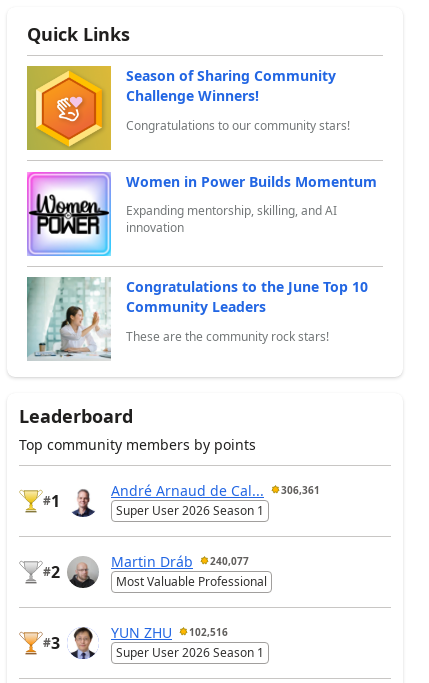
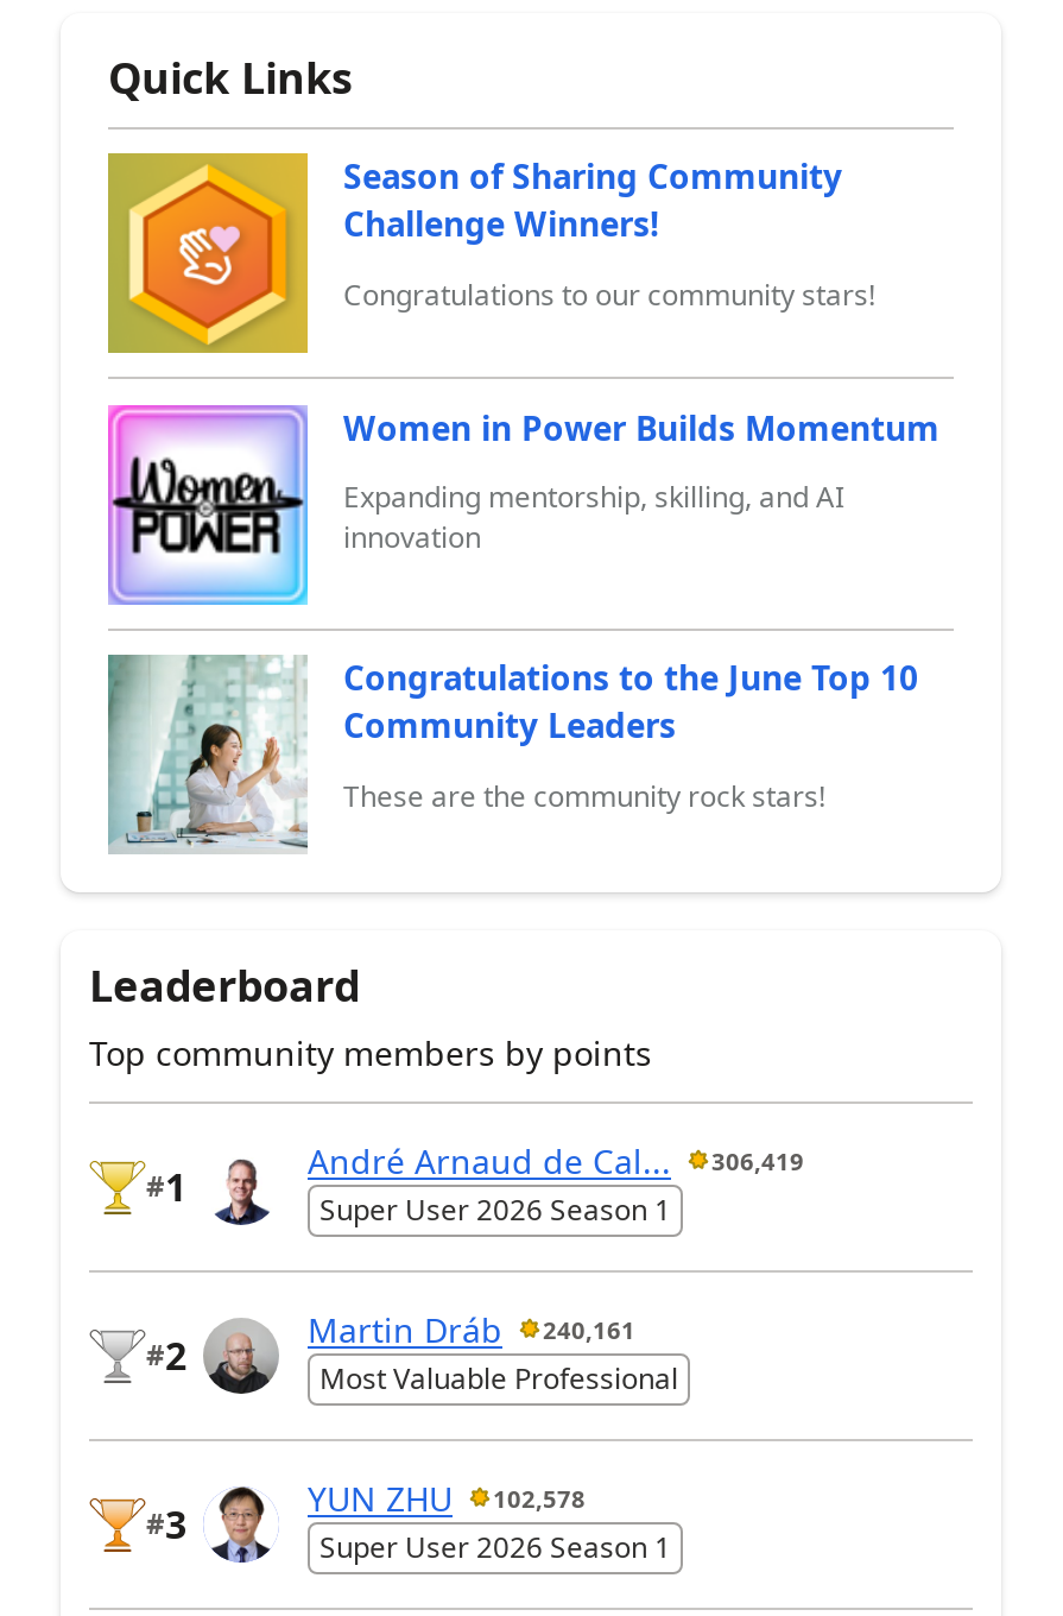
- André Arnaud de Cal... 306,361
+ André Arnaud de Cal... 306,419

- Martin Dráb 240,077
+ Martin Dráb 240,161

- YUN ZHU 102,516
+ YUN ZHU 102,578
